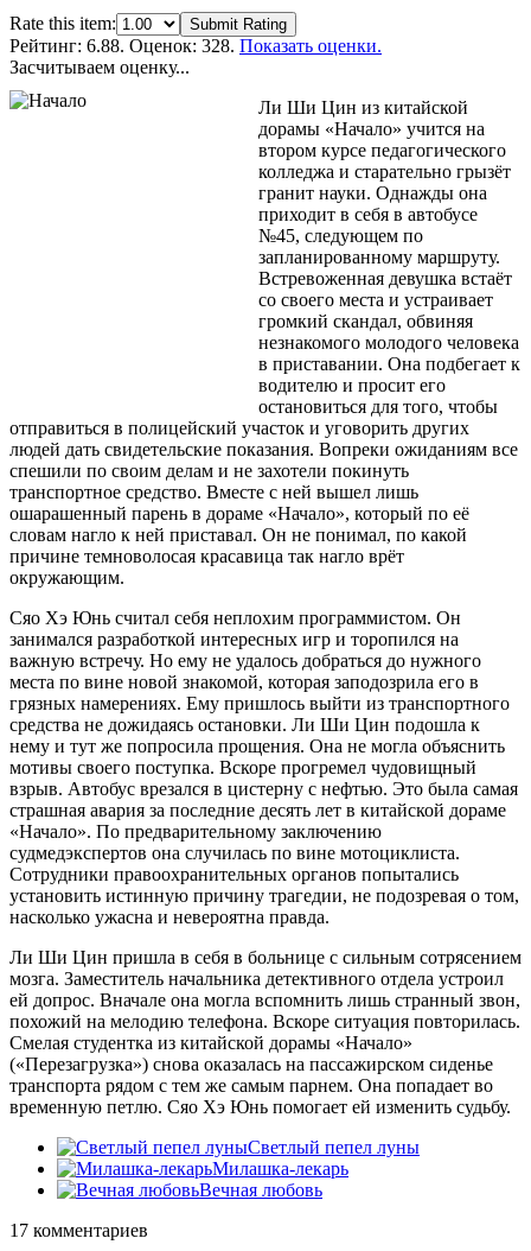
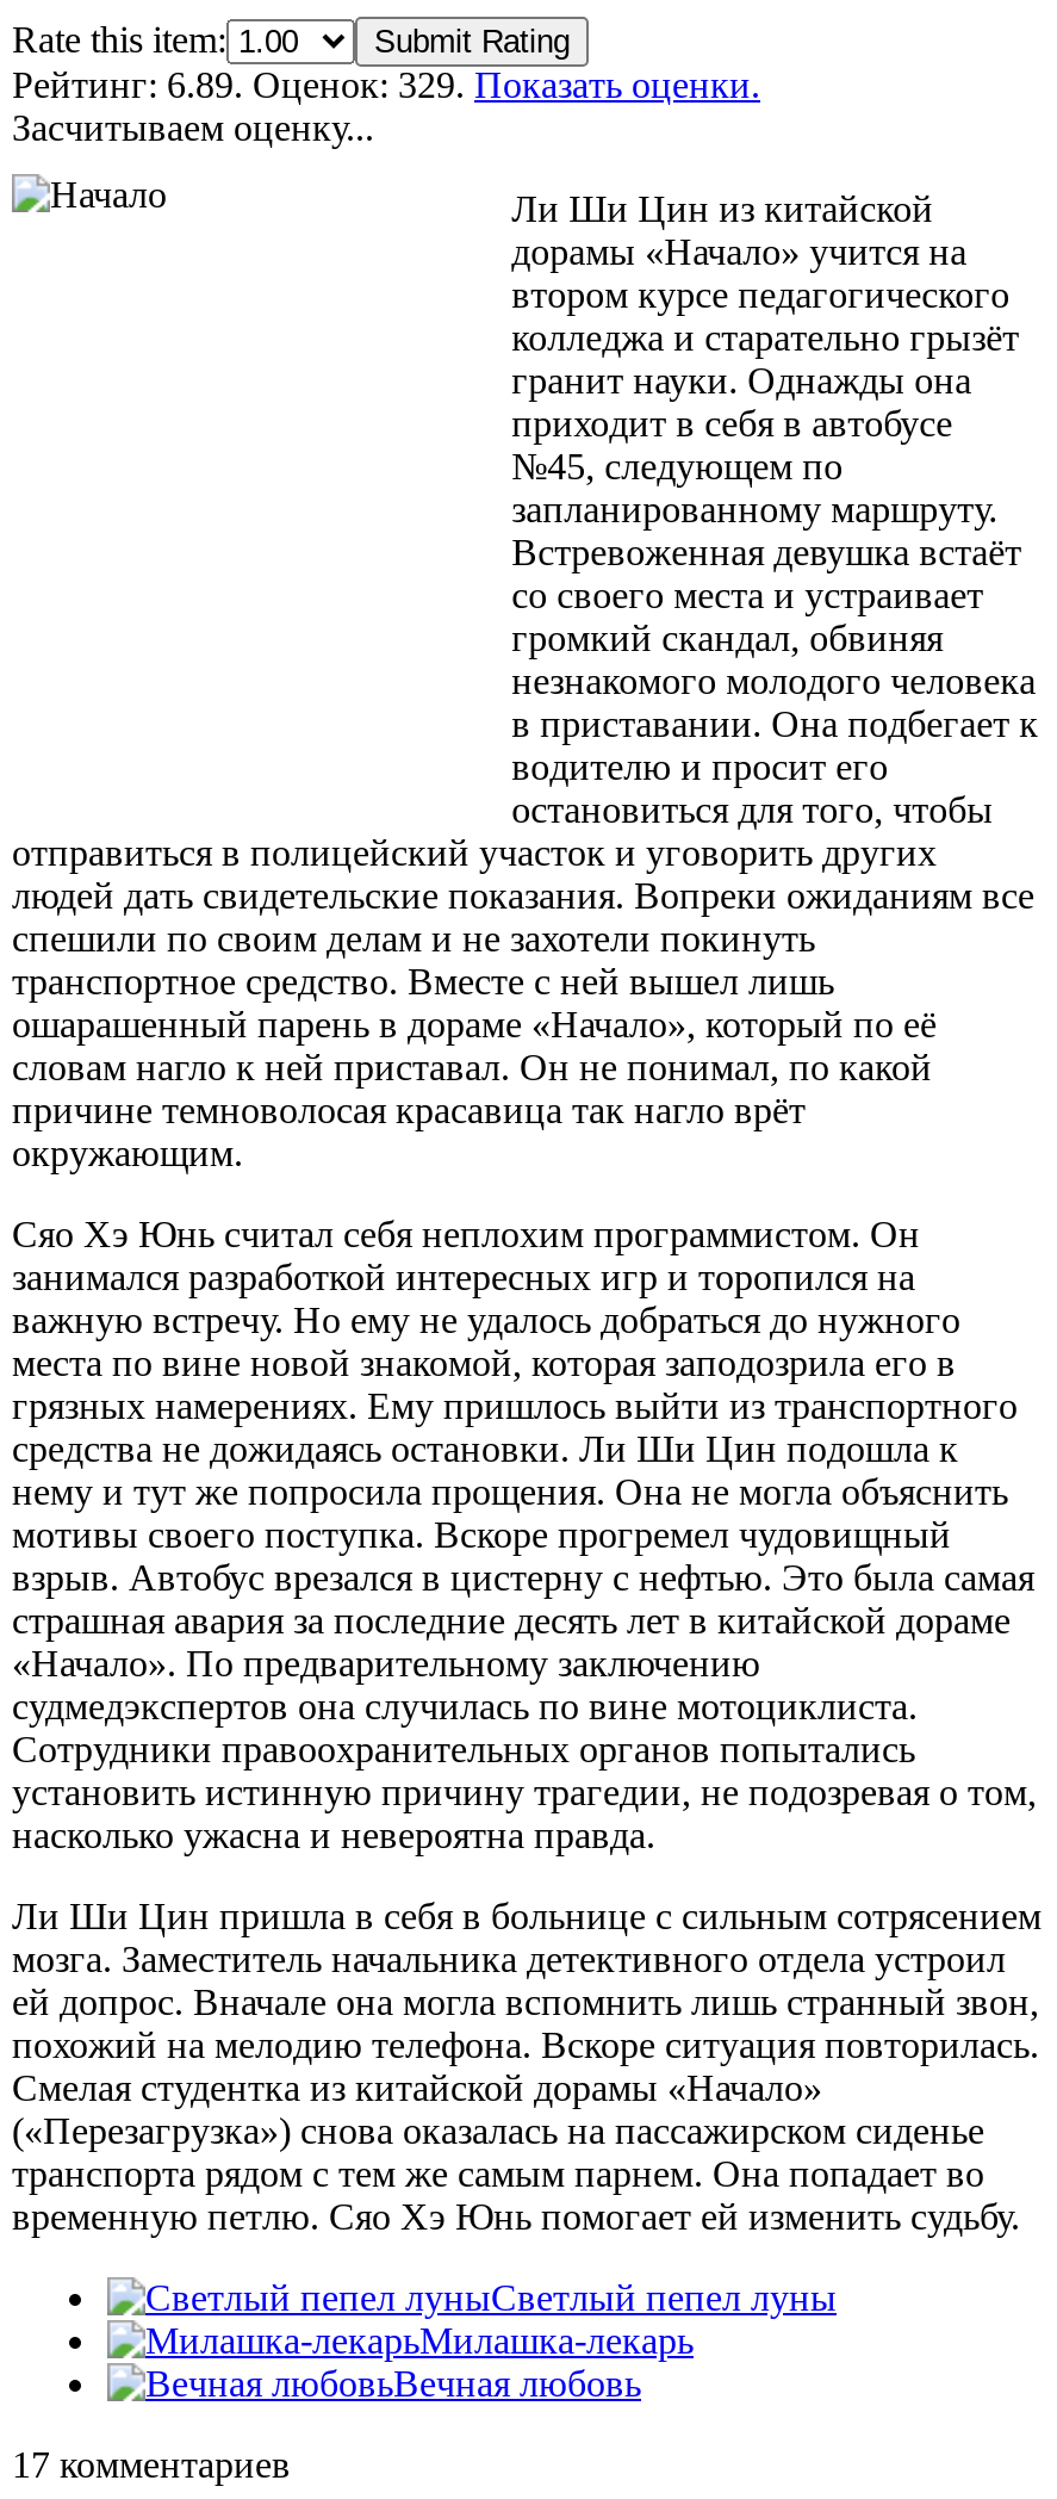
- Рейтинг: 6.88. Оценок: 328.Показать оценки.
+ Рейтинг: 6.89. Оценок: 329.Показать оценки.
